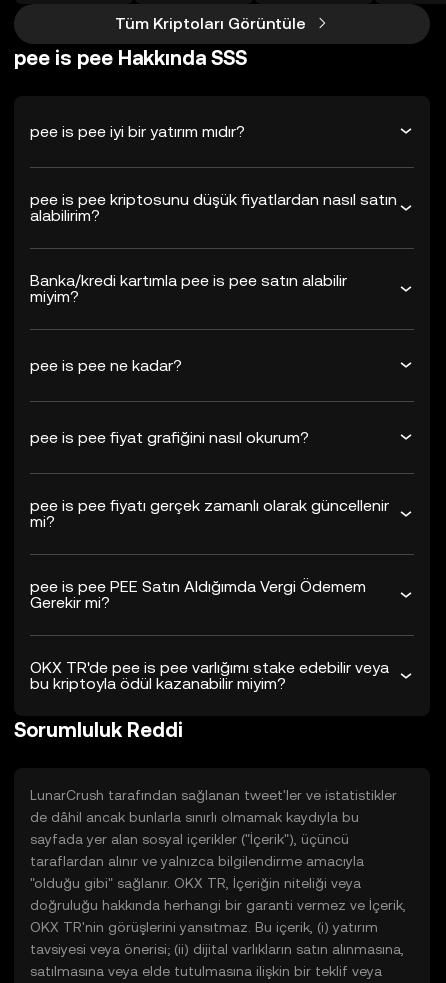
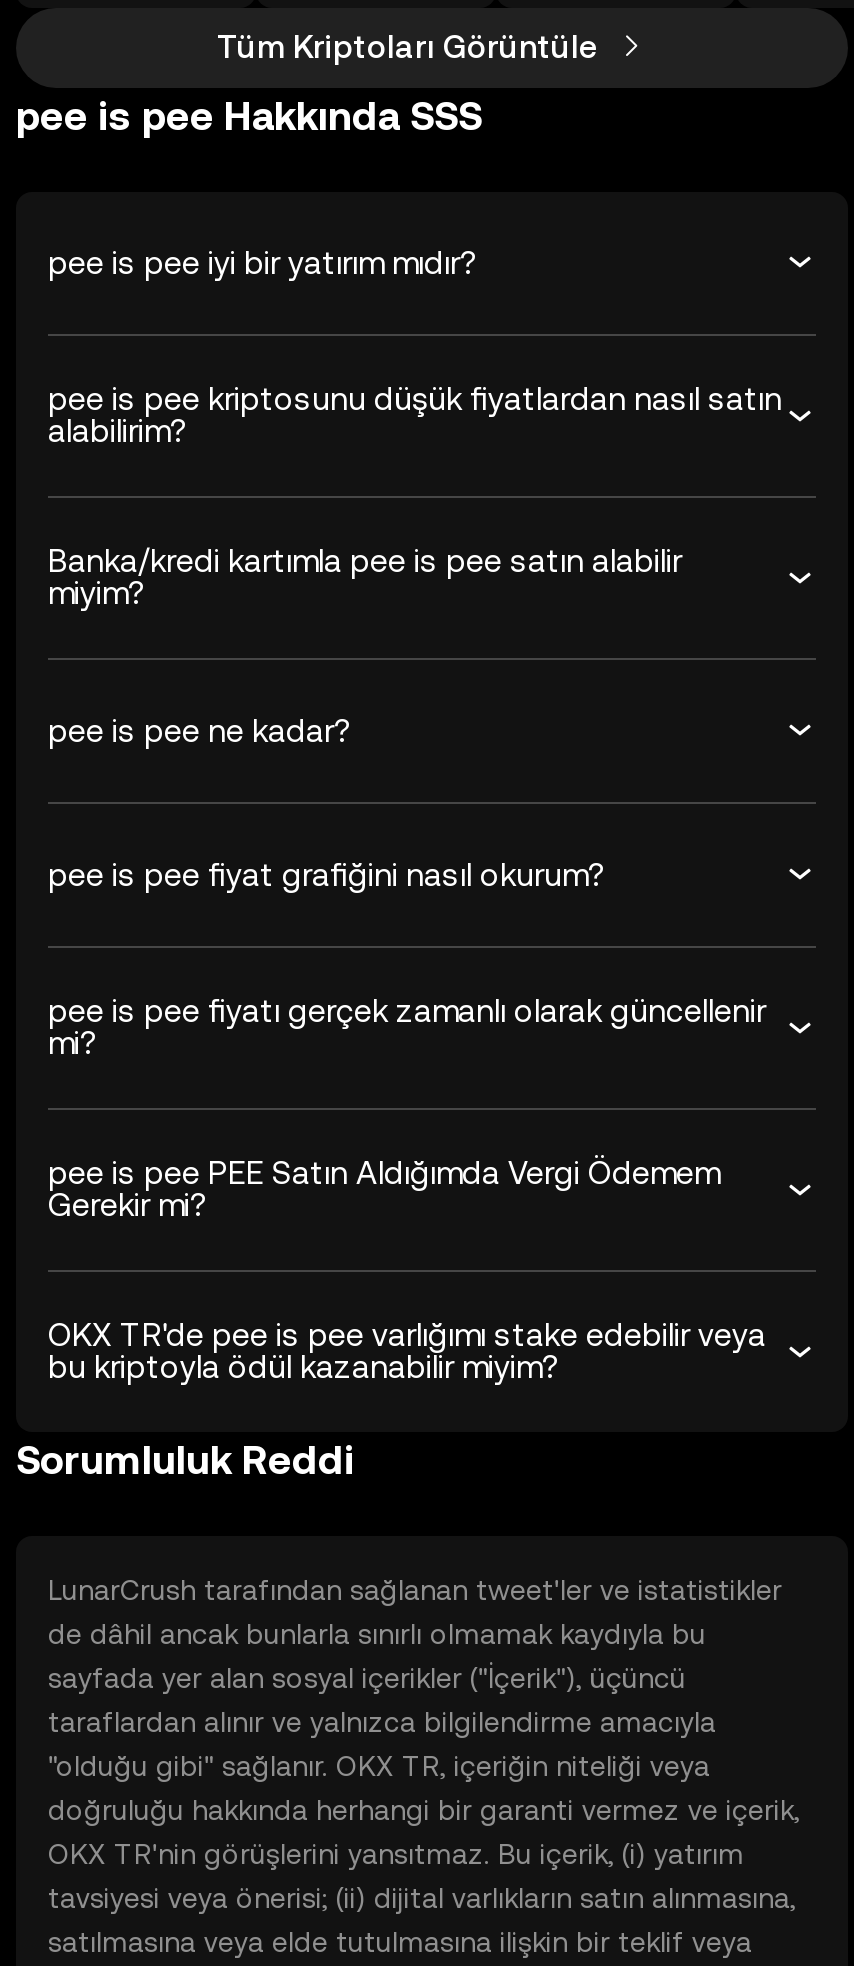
- "olduğu gibi" sağlanır. OKX TR, İçeriğin niteliği veya
+ "olduğu gibi" sağlanır. OKX TR, içeriğin niteliği veya

- doğruluğu hakkında herhangi bir garanti vermez ve İçerik,
+ doğruluğu hakkında herhangi bir garanti vermez ve içerik,
